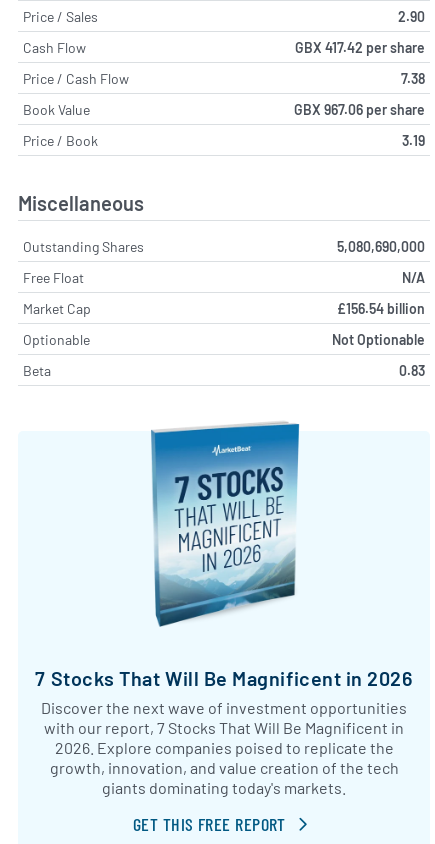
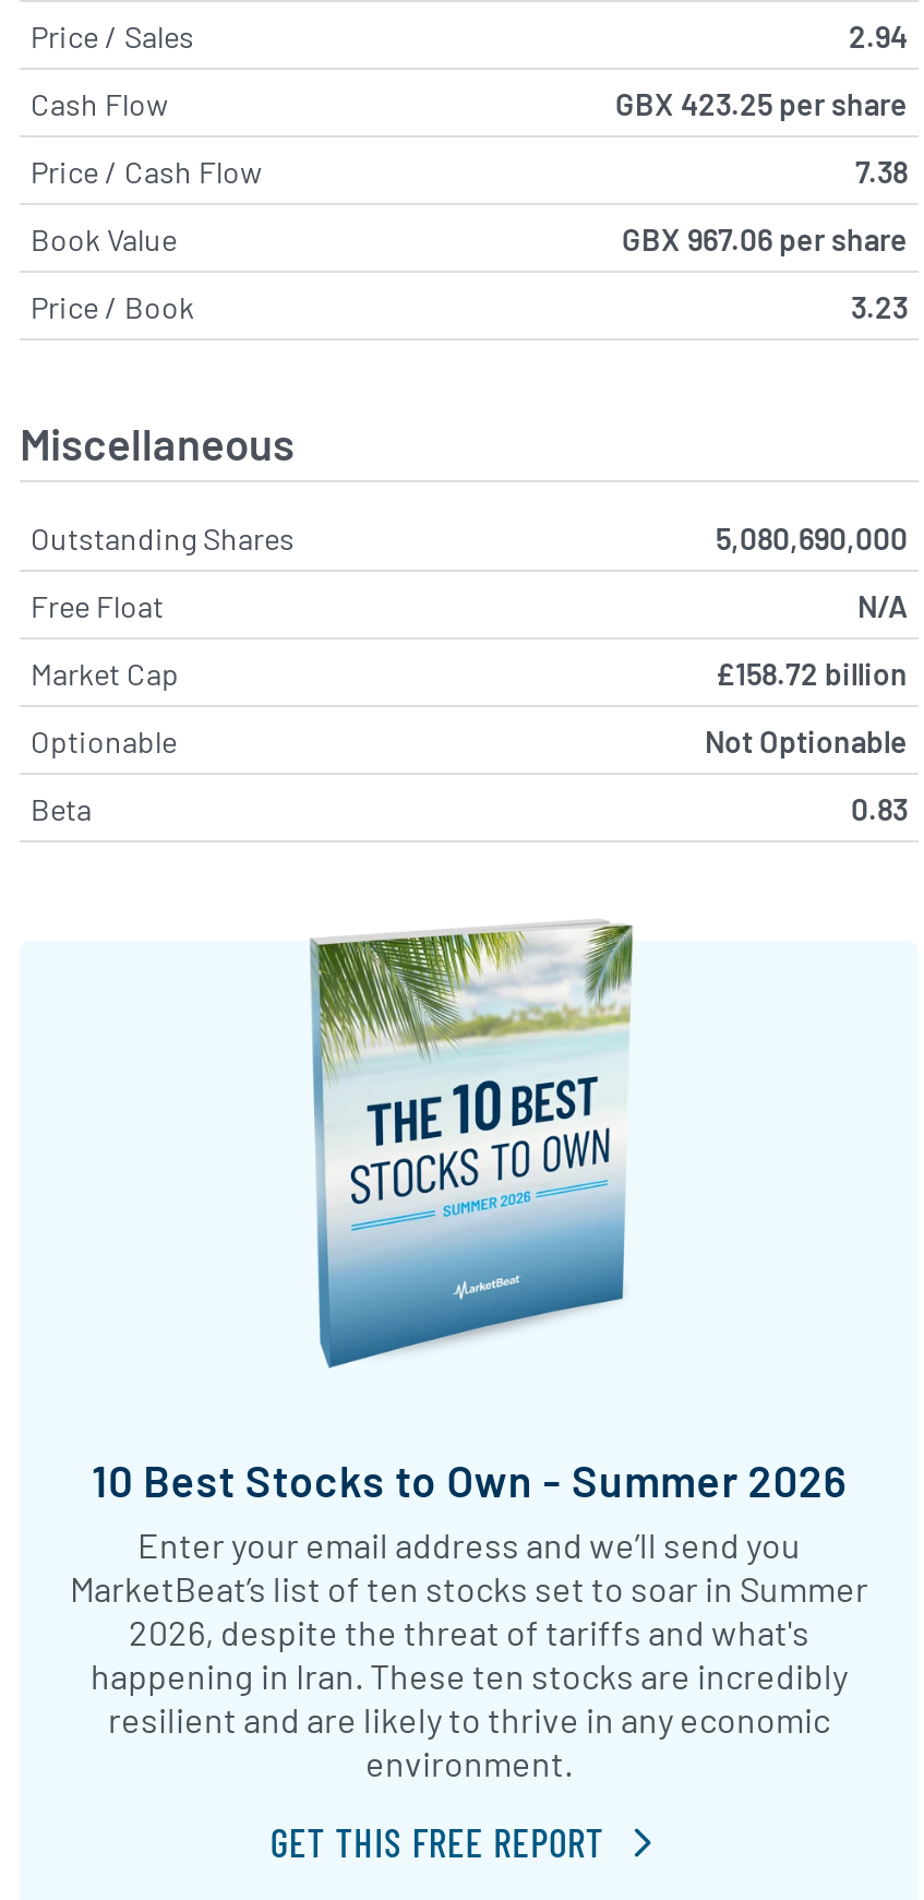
- 2.90
+ 2.94

- GBX 417.42 per share
+ GBX 423.25 per share

- 3.19
+ 3.23

- £156.54 billion
+ £158.72 billion

- [image]
- 7 Stocks That Will Be Magnificent in 2026
- Discover the next wave of investment opportunities
- with our report, 7 Stocks That Will Be Magnificent in
- 2026. Explore companies poised to replicate the
- growth, innovation, and value creation of the tech
- giants dominating today's markets.
+ [image]
+ 10 Best Stocks to Own - Summer 2026
+ Enter your email address and we’ll send you
+ MarketBeat’s list of ten stocks set to soar in Summer
+ 2026, despite the threat of tariffs and what's
+ happening in Iran. These ten stocks are incredibly
+ resilient and are likely to thrive in any economic
+ environment.
